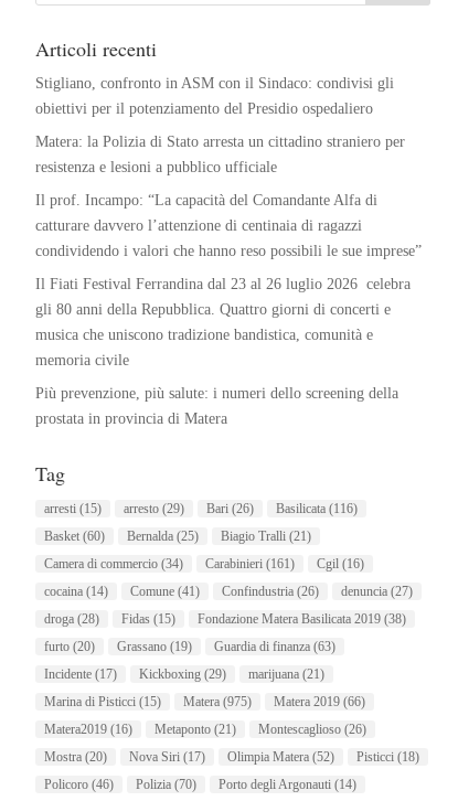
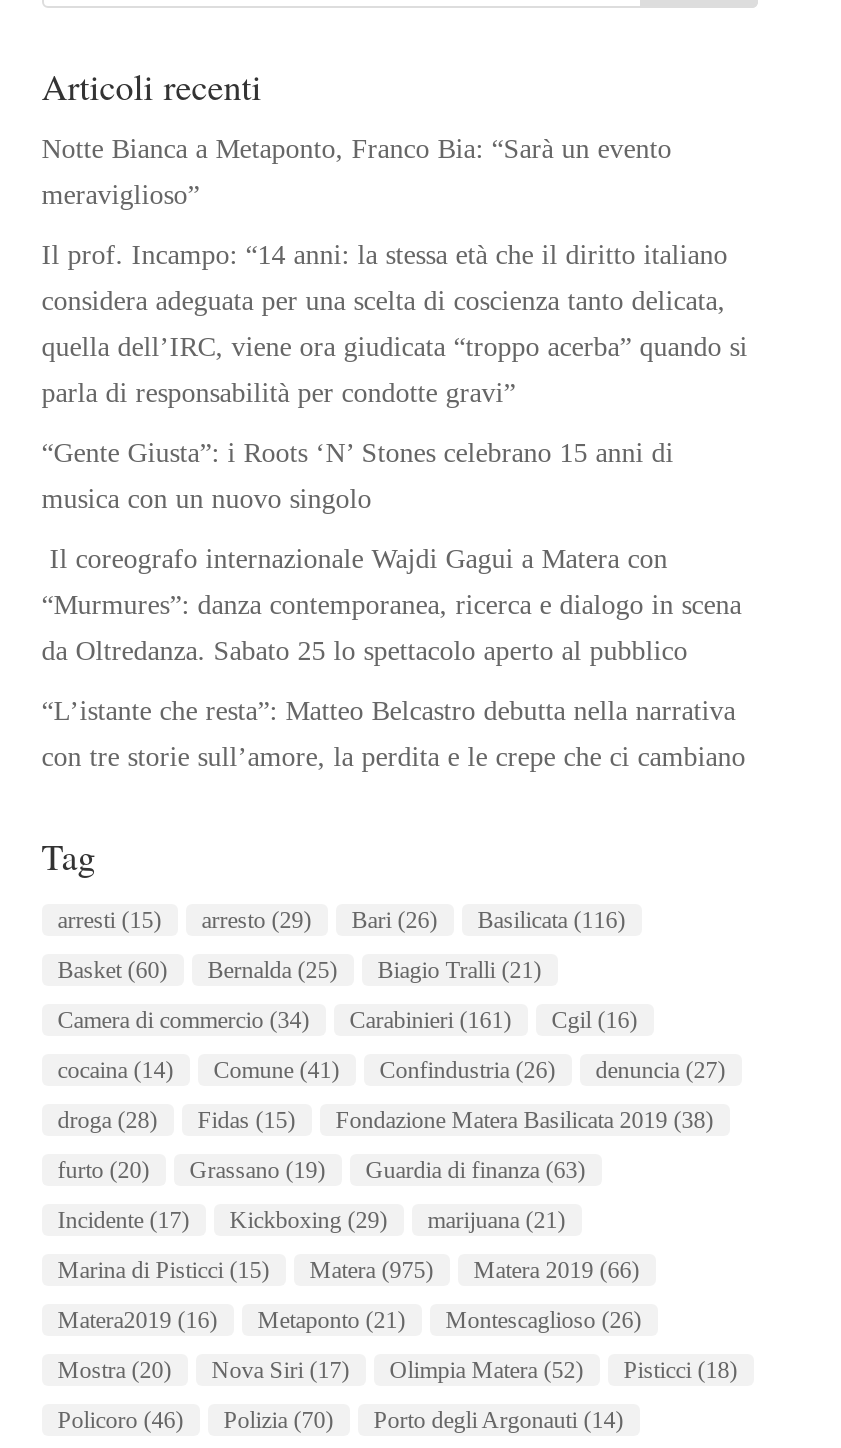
- Stigliano, confronto in ASM con il Sindaco: condivisi gli
+ Notte Bianca a Metaponto, Franco Bia: “Sarà un evento

- obiettivi per il potenziamento del Presidio ospedaliero
+ meraviglioso”

- Matera: la Polizia di Stato arresta un cittadino straniero per
+ Il prof. Incampo: “14 anni: la stessa età che il diritto italiano

- resistenza e lesioni a pubblico ufficiale
+ considera adeguata per una scelta di coscienza tanto delicata,

- Il prof. Incampo: “La capacità del Comandante Alfa di
+ quella dell’IRC, viene ora giudicata “troppo acerba” quando si

- catturare davvero l’attenzione di centinaia di ragazzi
+ parla di responsabilità per condotte gravi”

- condividendo i valori che hanno reso possibili le sue imprese”
+ “Gente Giusta”: i Roots ‘N’ Stones celebrano 15 anni di

- Il Fiati Festival Ferrandina dal 23 al 26 luglio 2026 celebra
+ musica con un nuovo singolo

- gli 80 anni della Repubblica. Quattro giorni di concerti e
+ Il coreografo internazionale Wajdi Gagui a Matera con

- musica che uniscono tradizione bandistica, comunità e
+ “Murmures”: danza contemporanea, ricerca e dialogo in scena

- memoria civile
+ da Oltredanza. Sabato 25 lo spettacolo aperto al pubblico

- Più prevenzione, più salute: i numeri dello screening della
+ “L’istante che resta”: Matteo Belcastro debutta nella narrativa

- prostata in provincia di Matera
+ con tre storie sull’amore, la perdita e le crepe che ci cambiano
